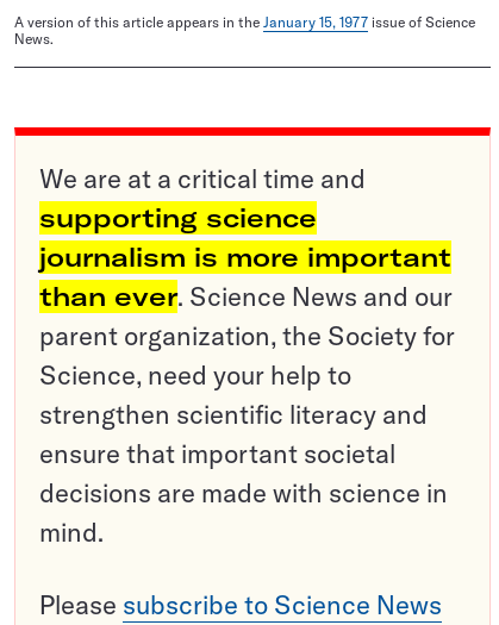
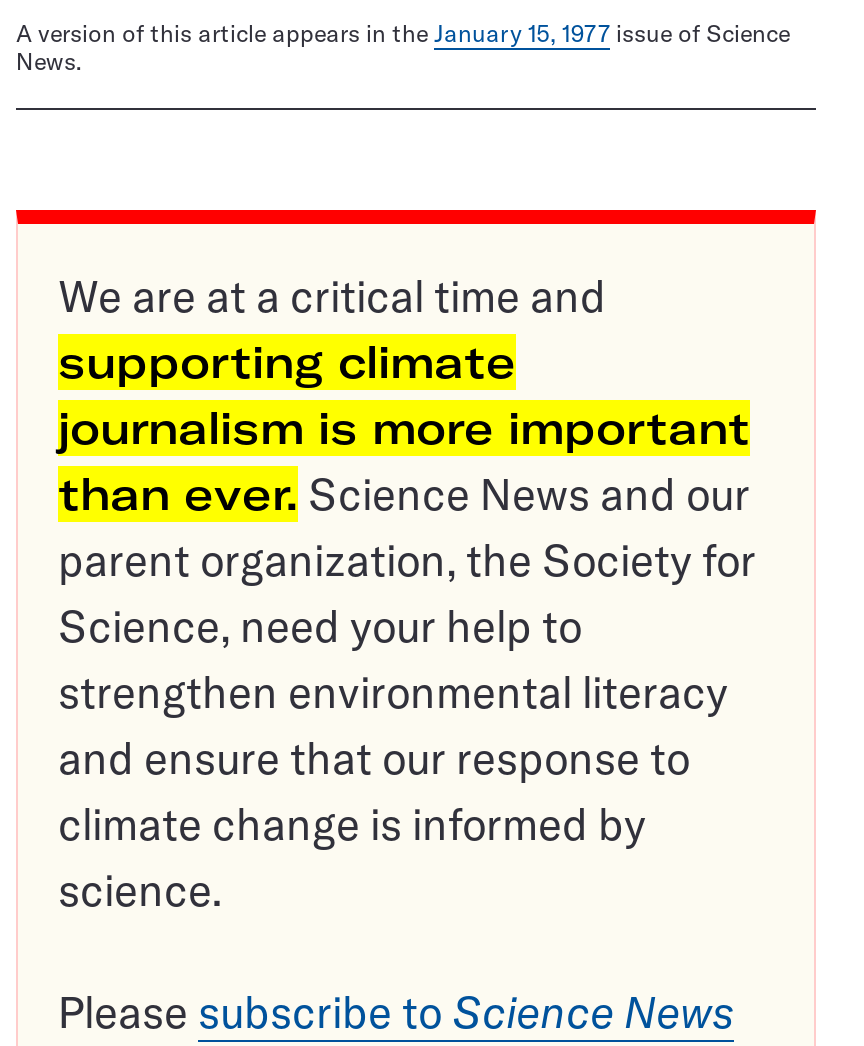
- supporting science
+ supporting climate

- strengthen scientific literacy and
- ensure that important societal
- decisions are made with science in
- mind.
+ strengthen environmental literacy
+ and ensure that our response to
+ climate change is informed by
+ science.
